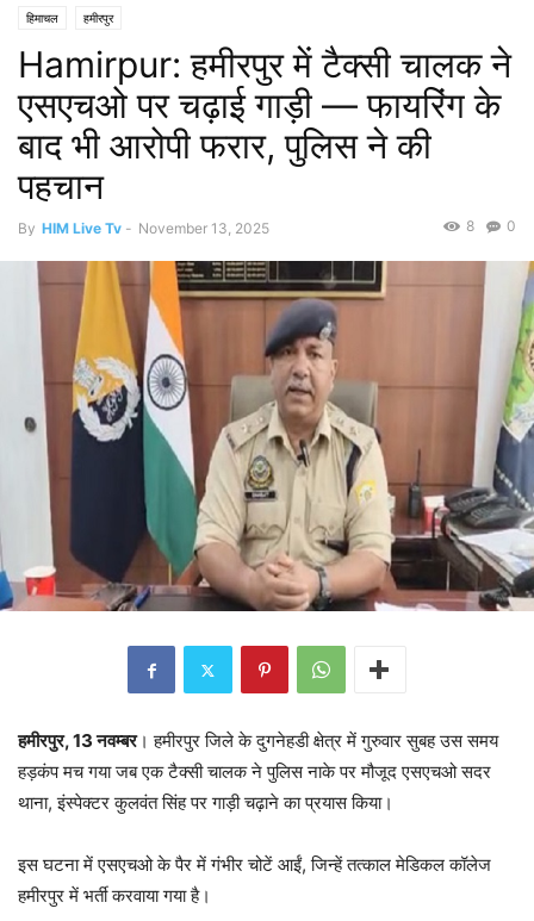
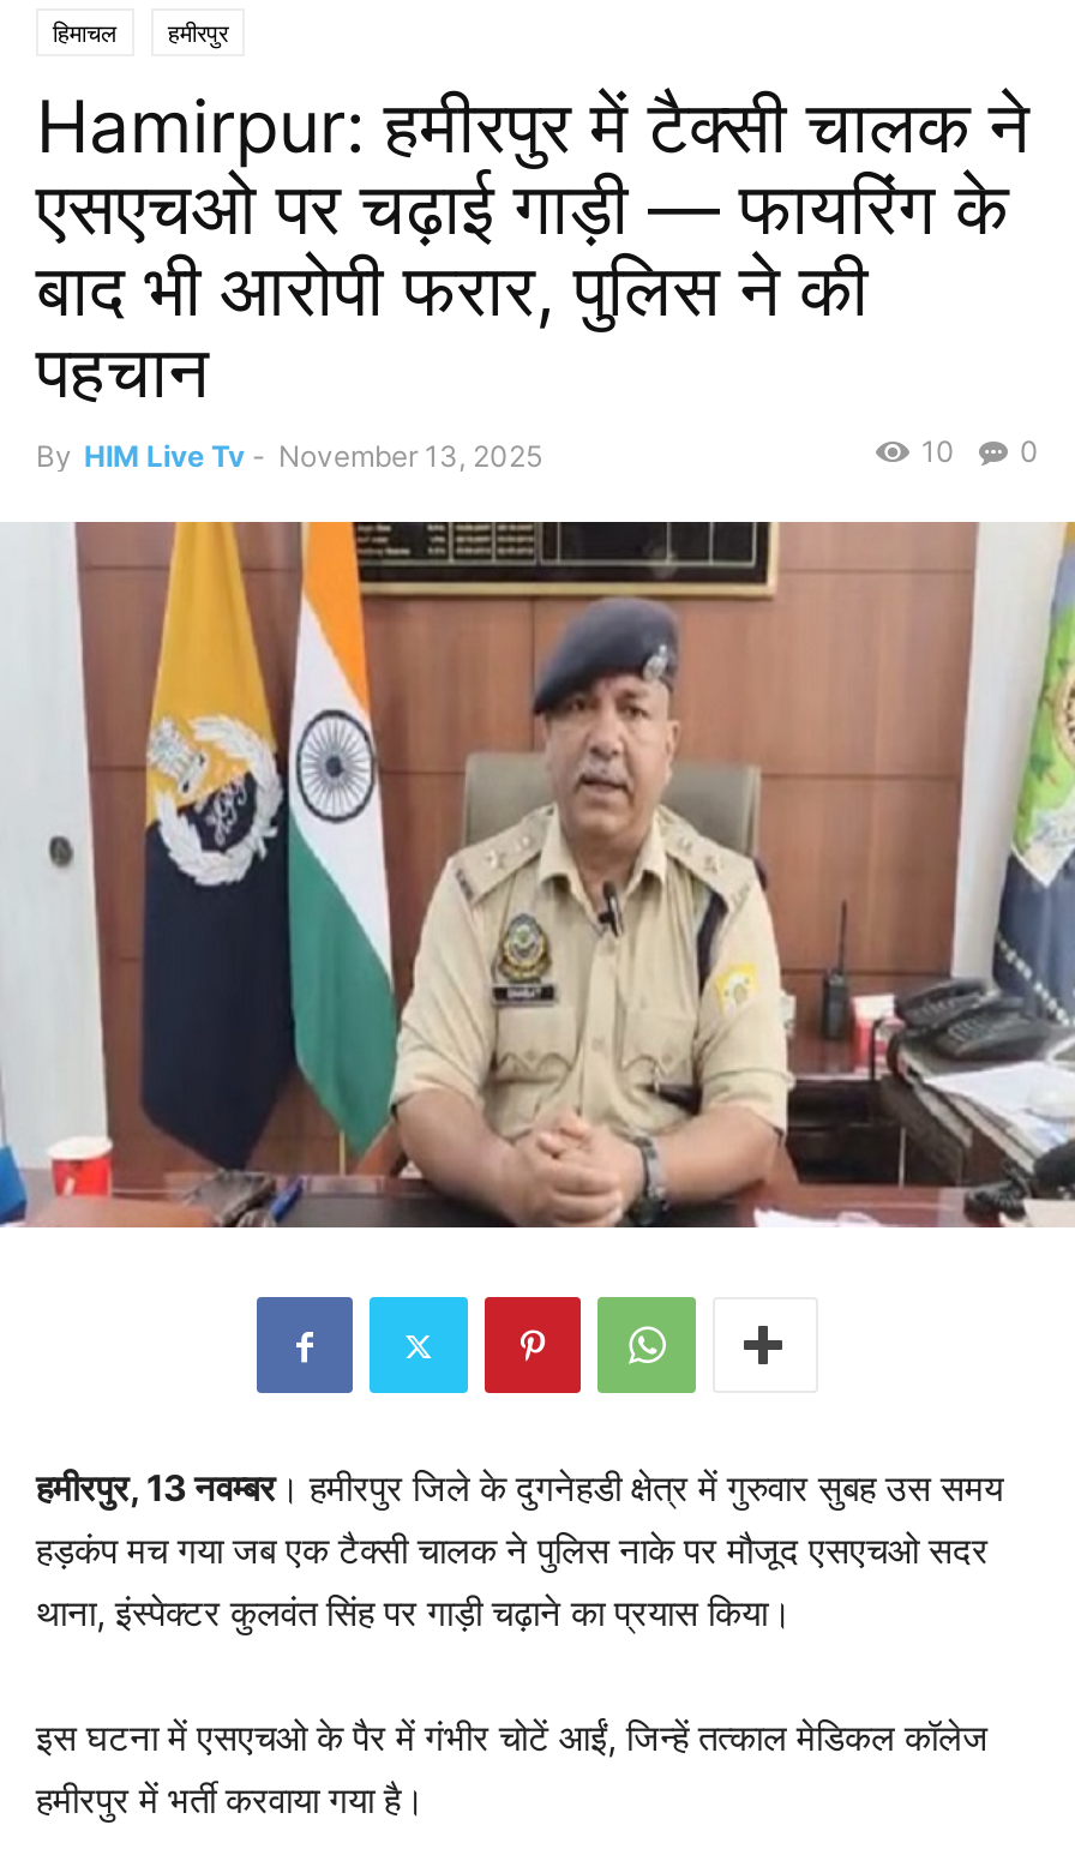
- 8 0
+ 10 0
